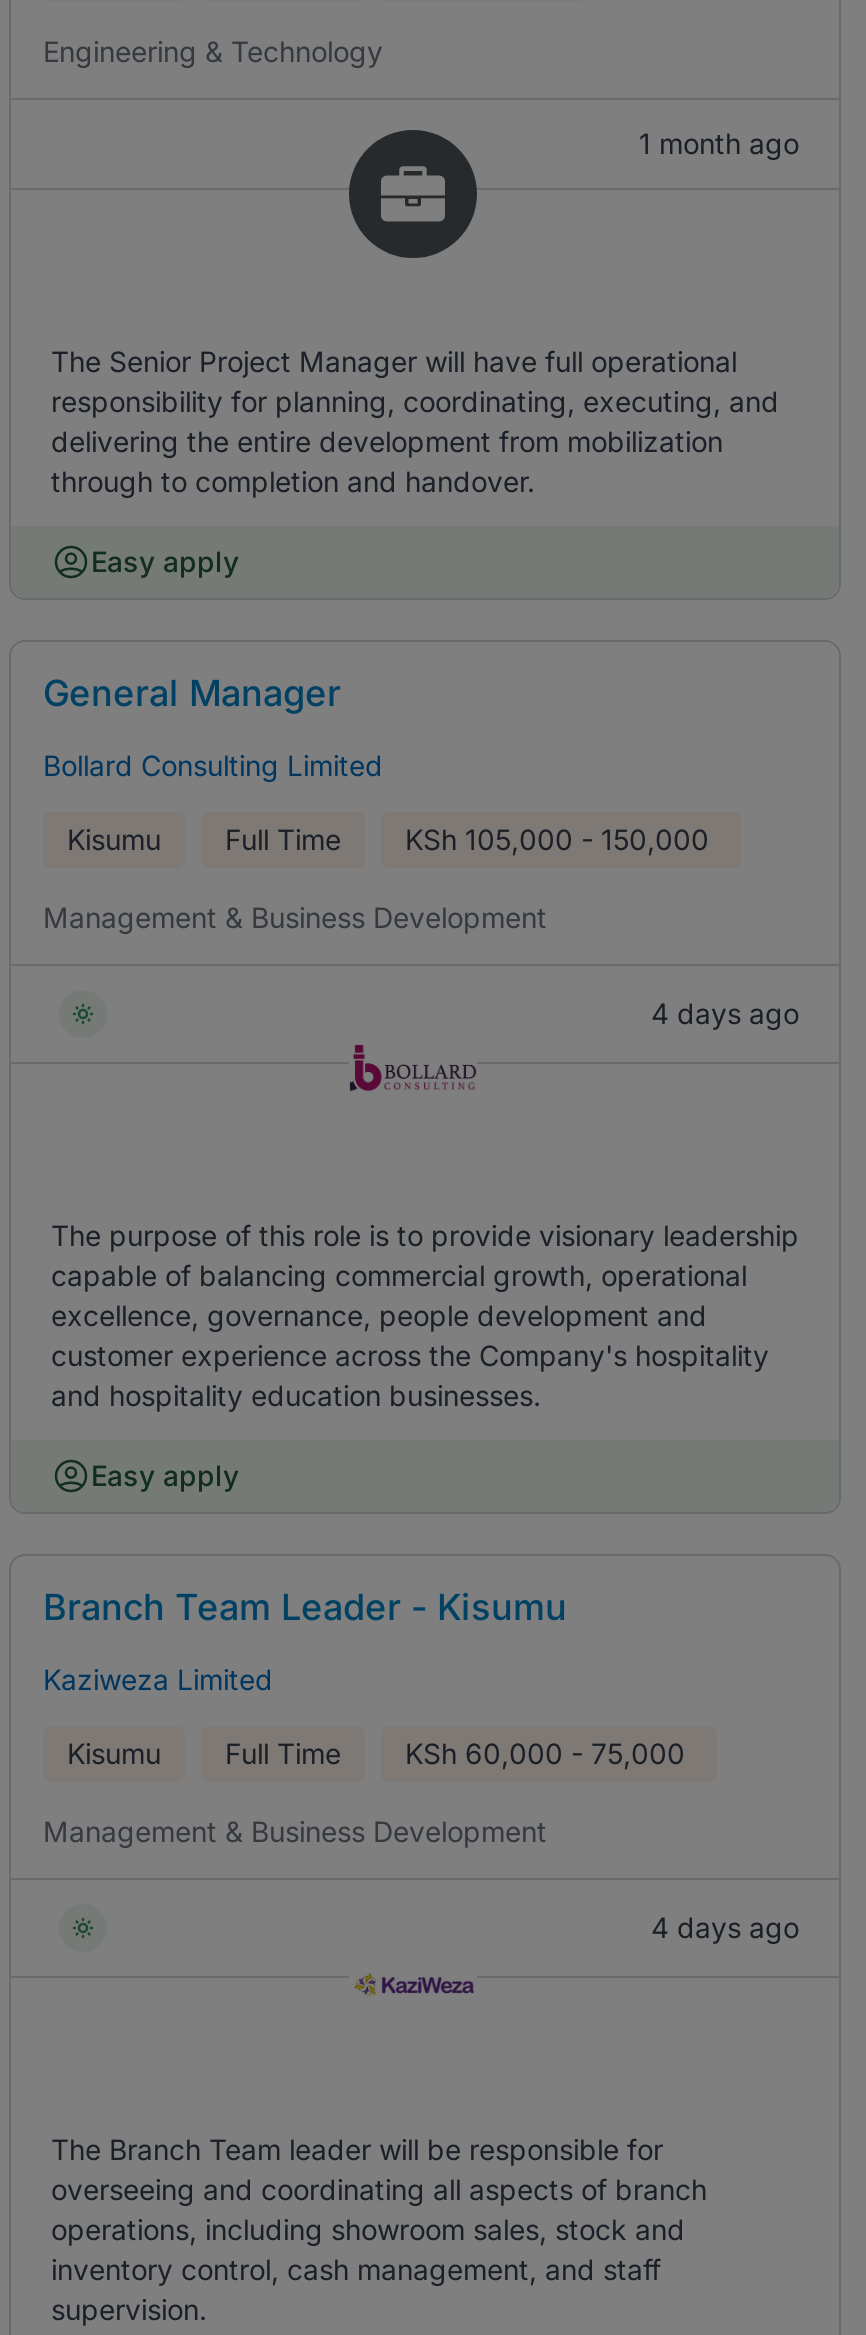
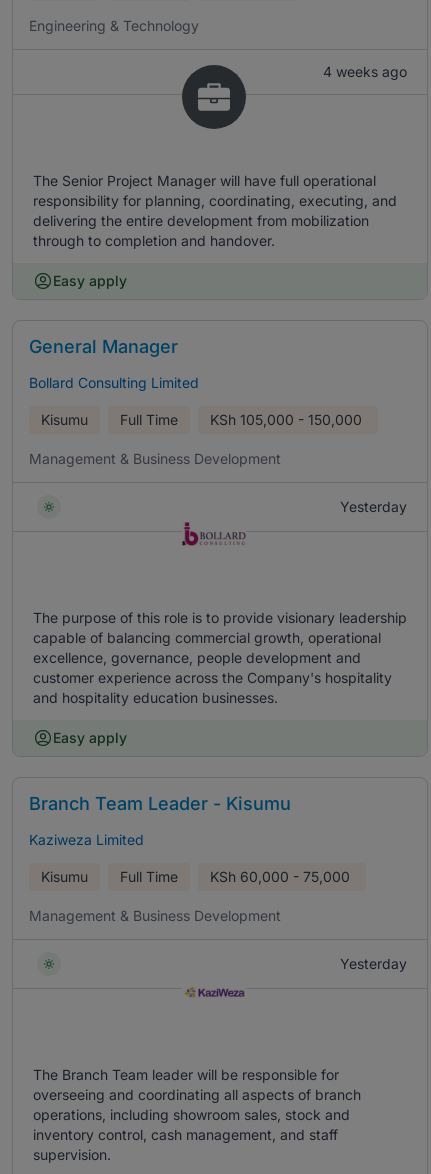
- 1 month ago
+ 4 weeks ago

- 4 days ago
+ Yesterday

- 4 days ago
+ Yesterday
